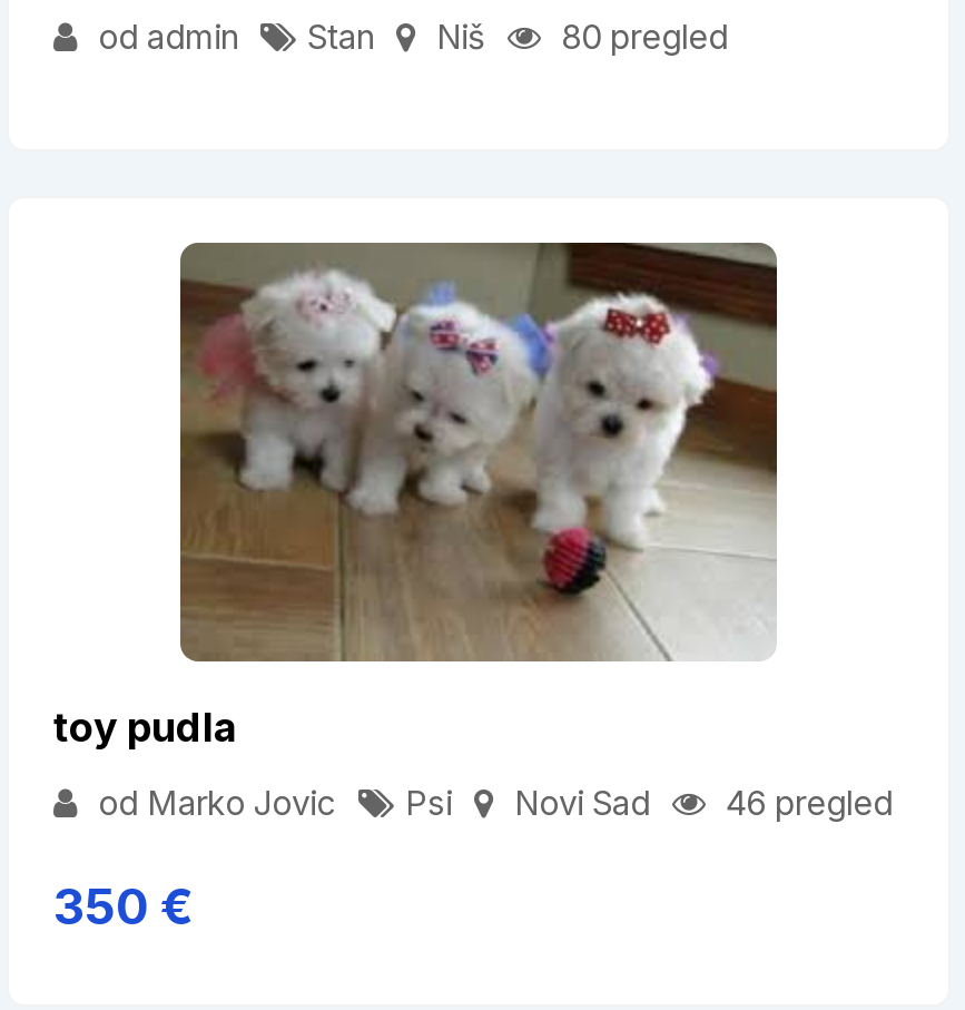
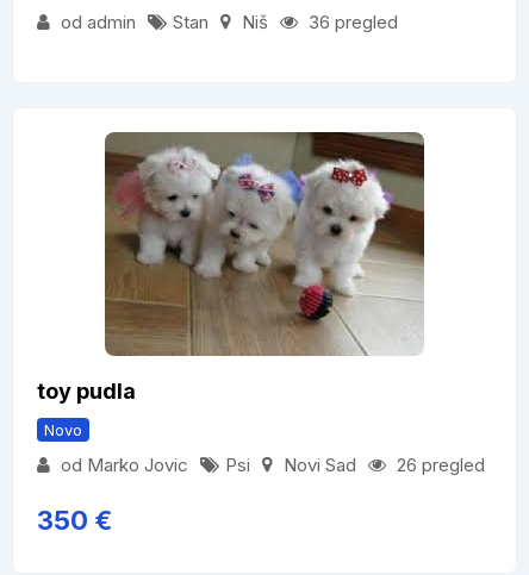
- od admin Stan Niš 80 pregled
+ od admin Stan Niš 36 pregled

+ Novo

- od Marko Jovic Psi Novi Sad 46 pregled
+ od Marko Jovic Psi Novi Sad 26 pregled
